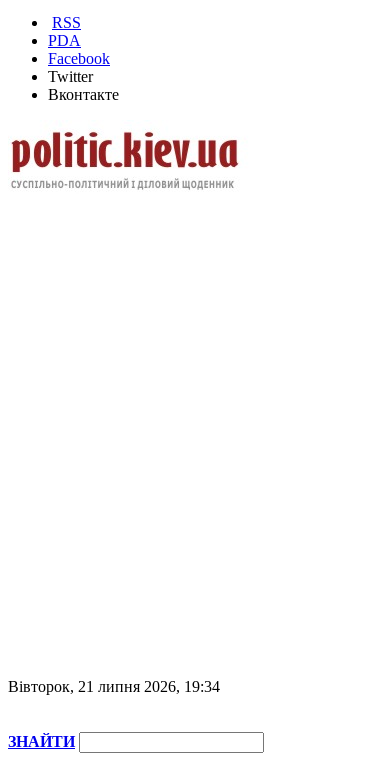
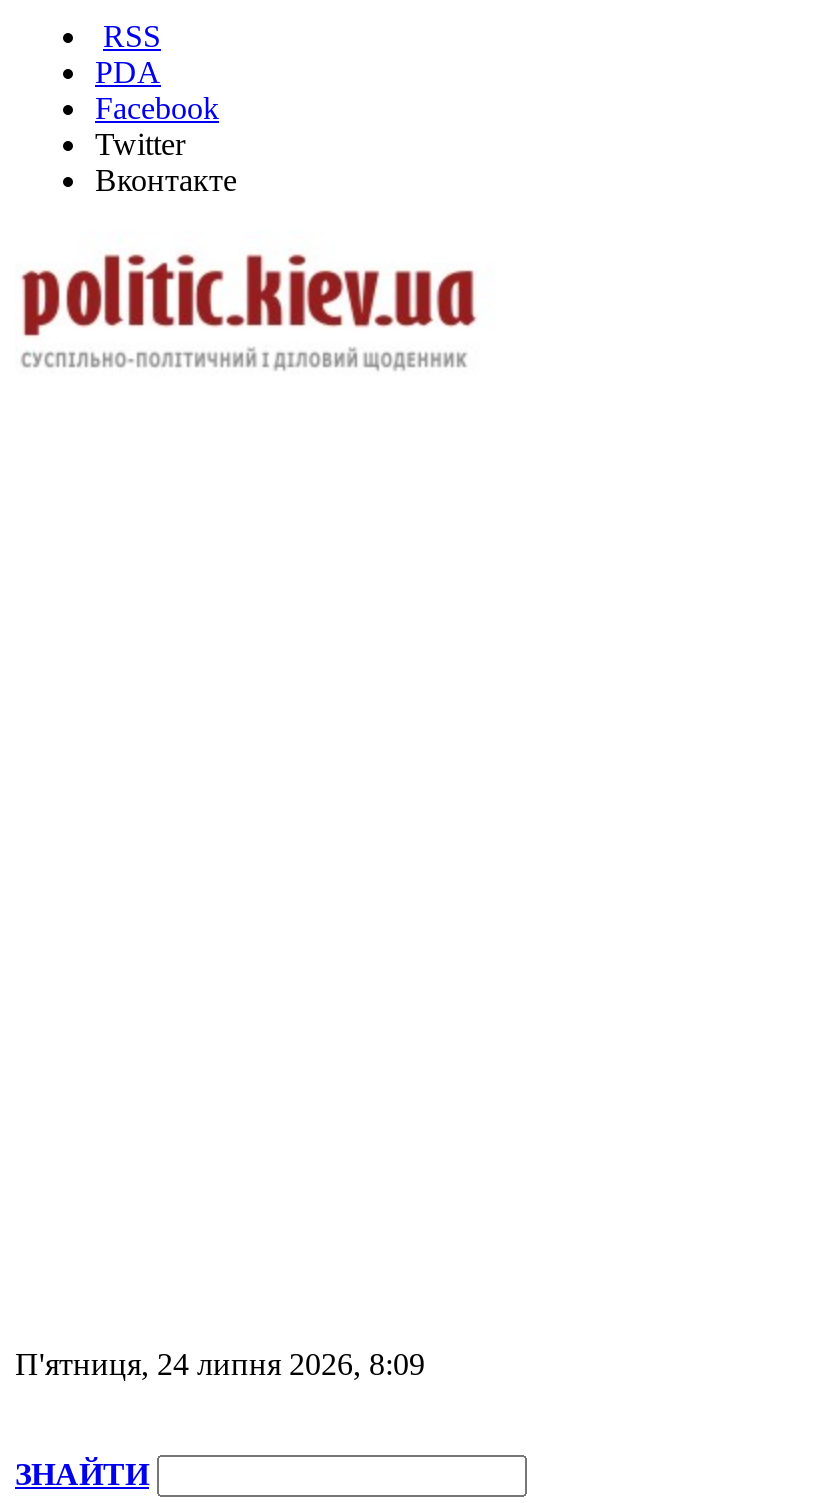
- Вівторок, 21 липня 2026, 19:34
+ П'ятниця, 24 липня 2026, 8:09
